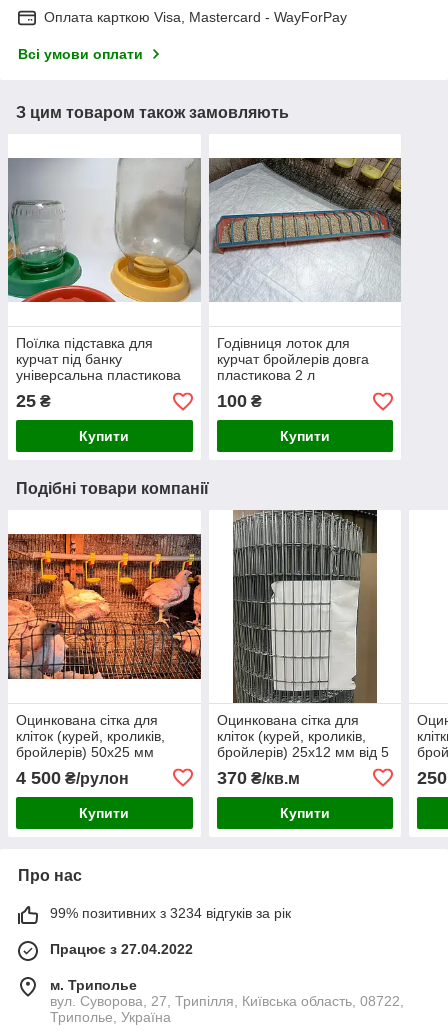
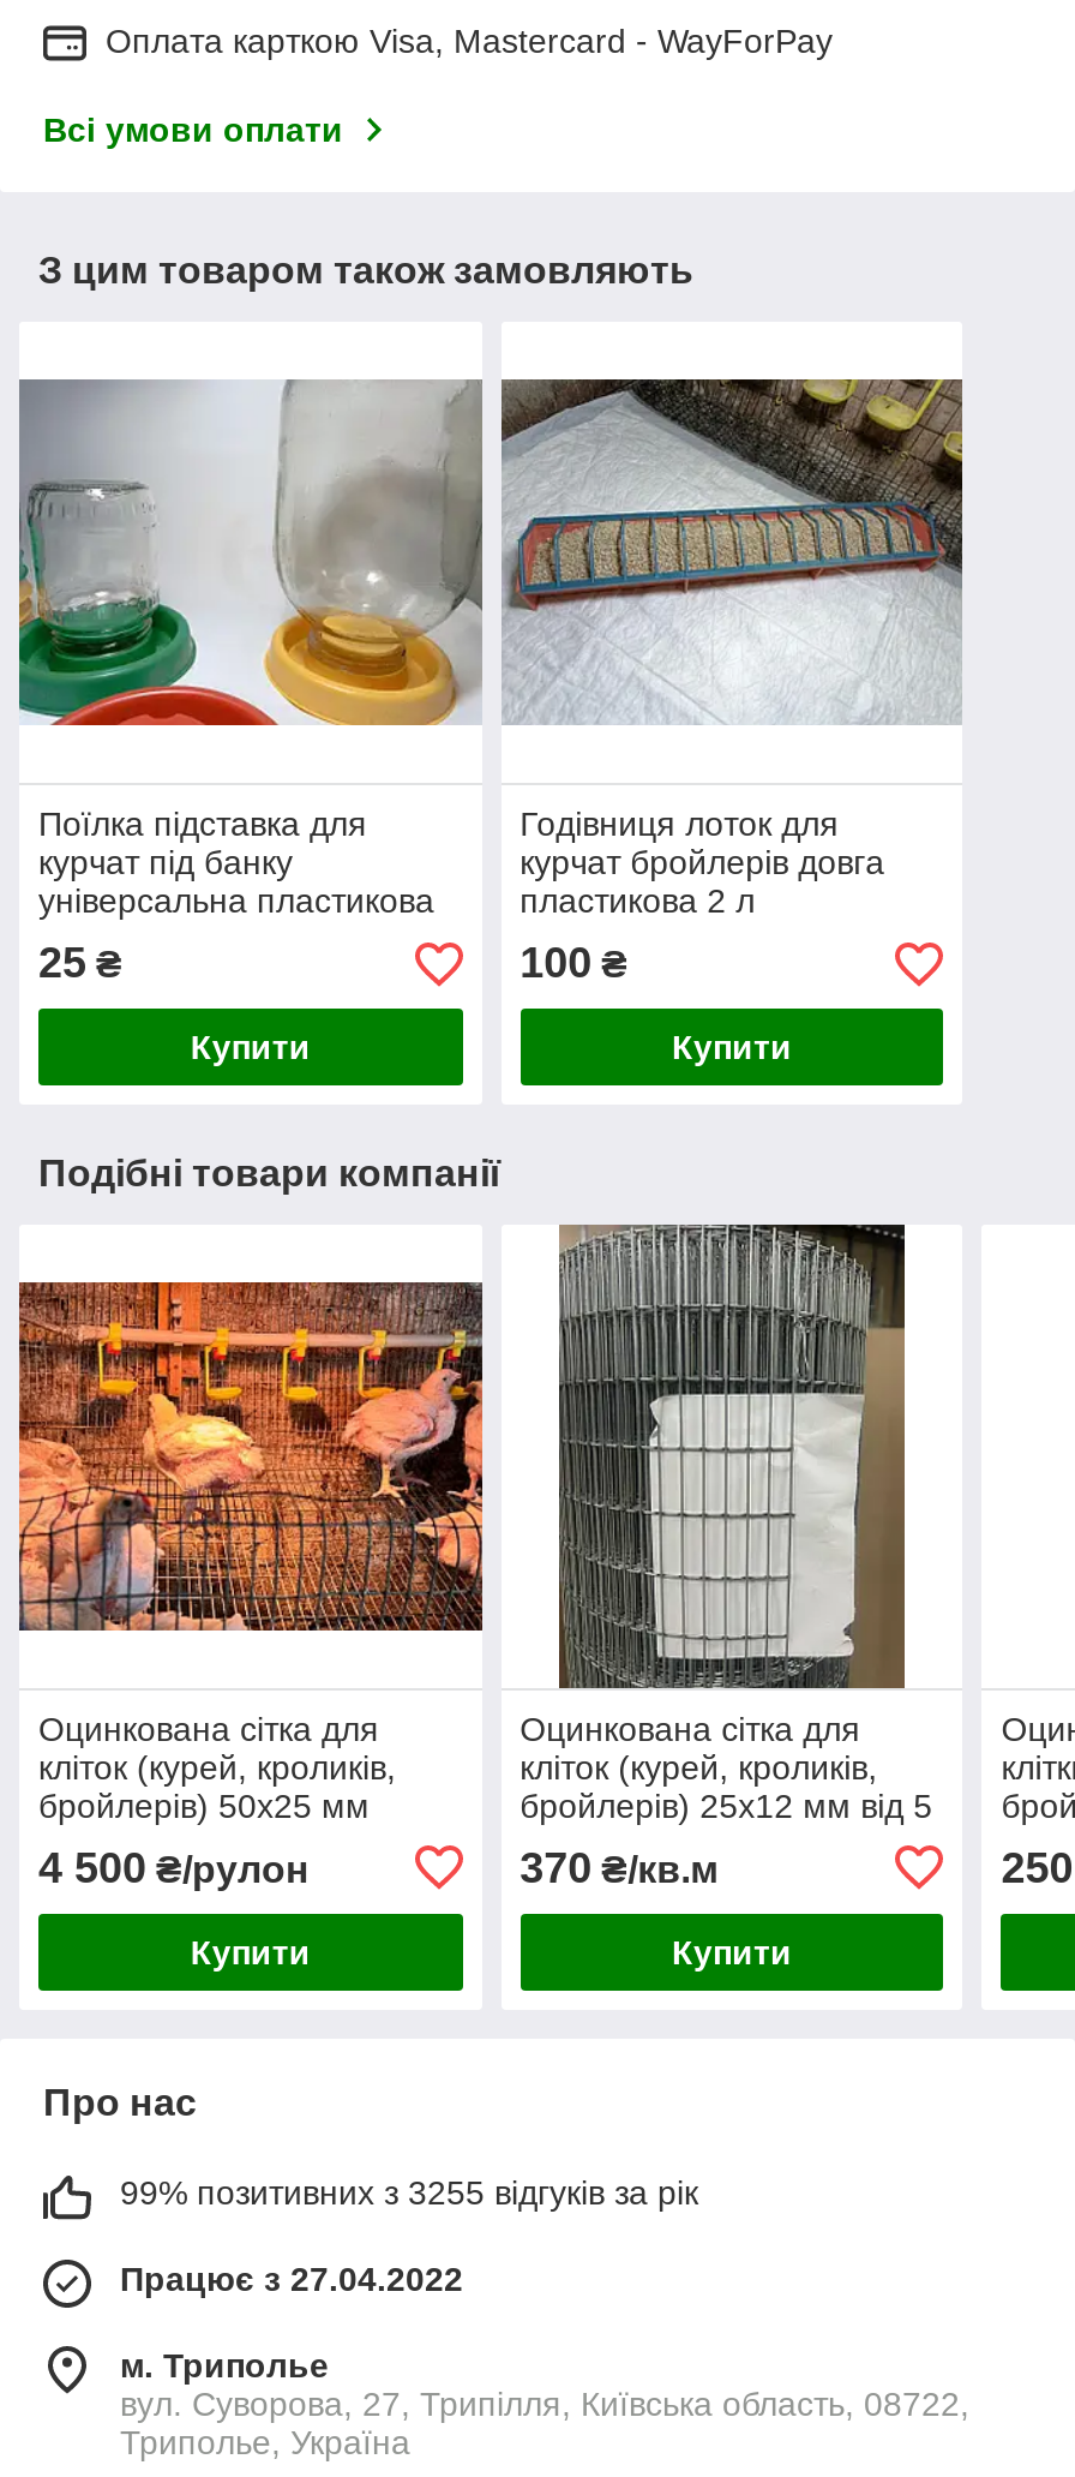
- 99% позитивних з 3234 відгуків за рік
+ 99% позитивних з 3255 відгуків за рік
